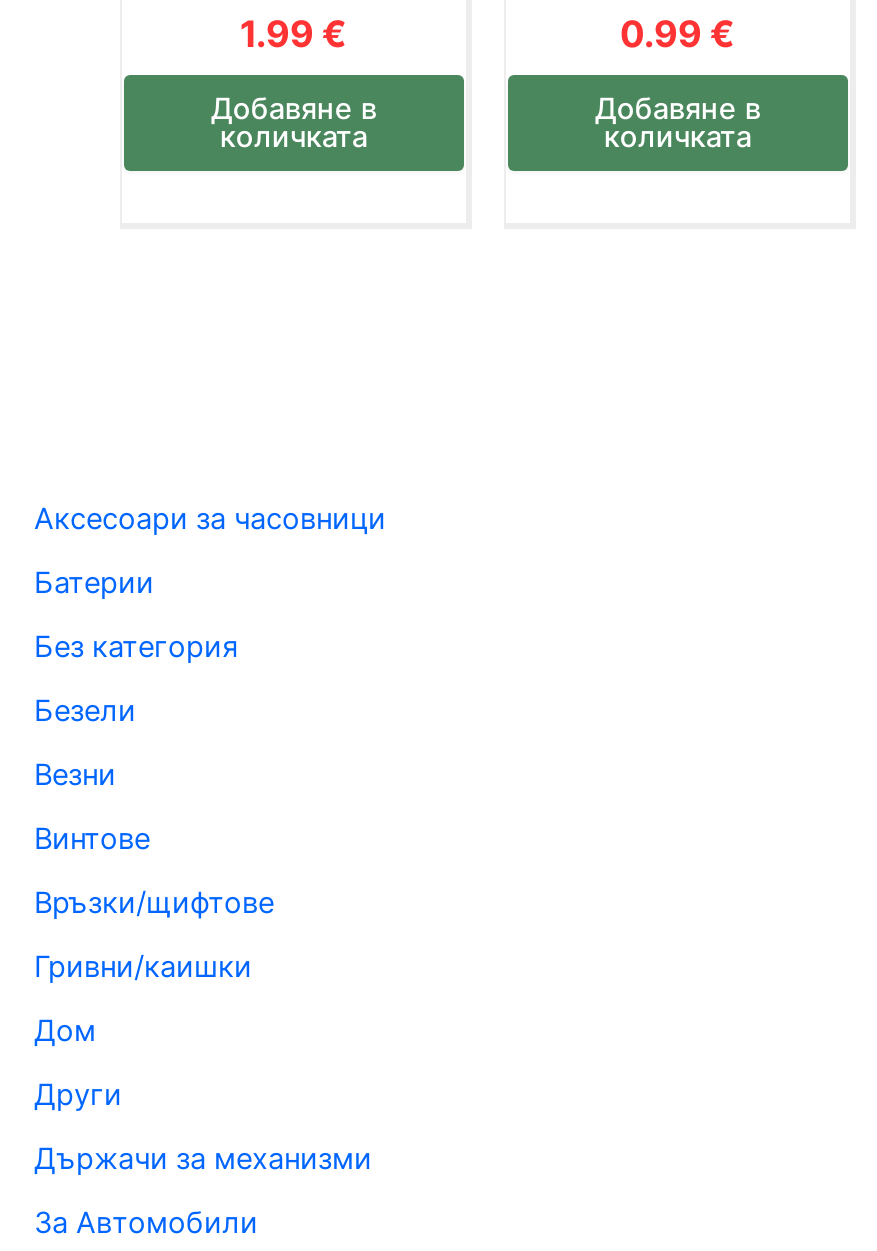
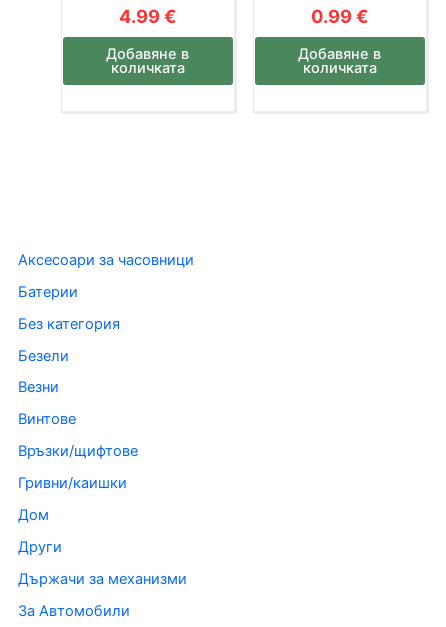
- 1.99 €
+ 4.99 €
